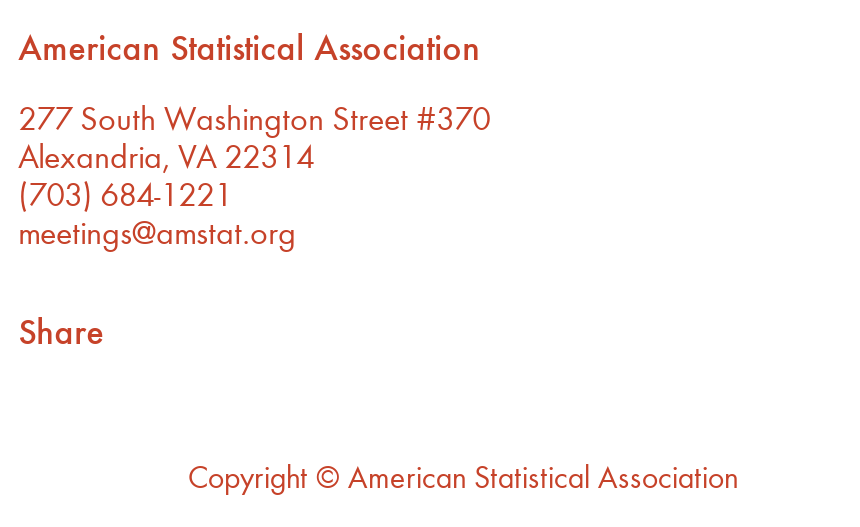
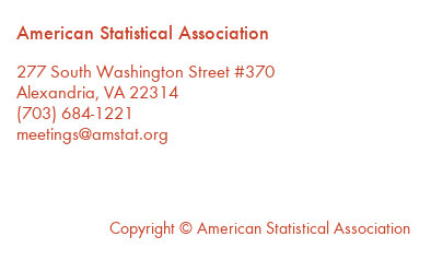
- Share
